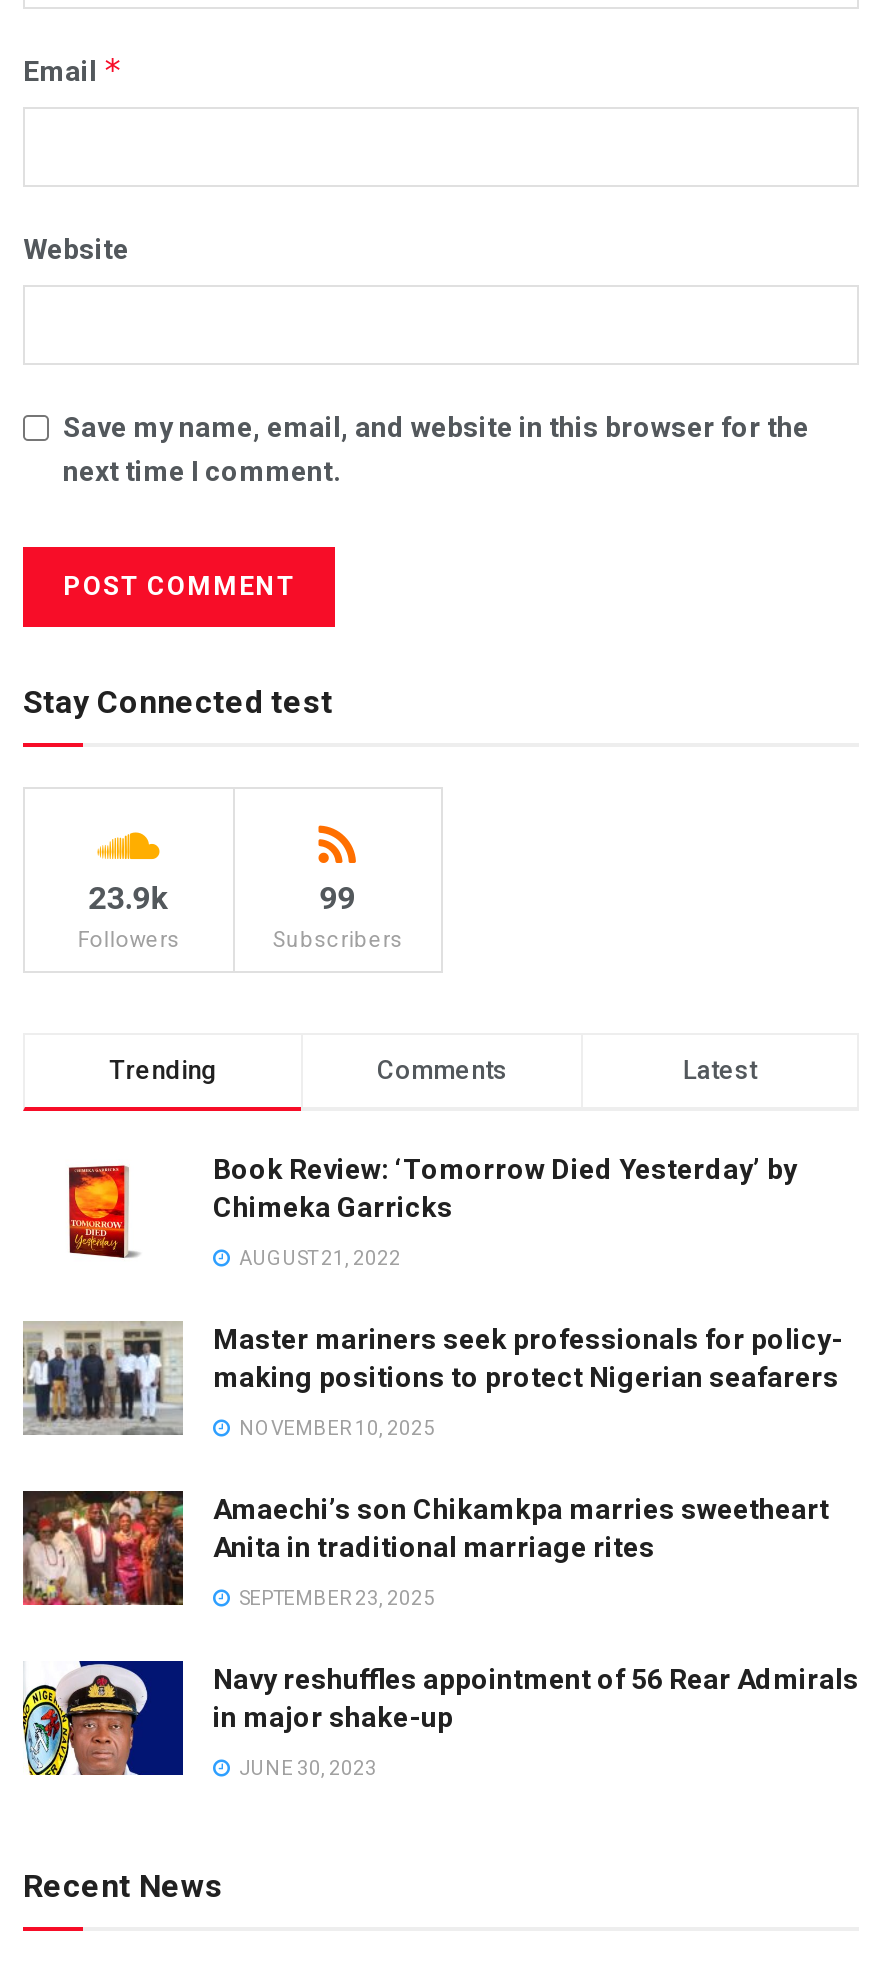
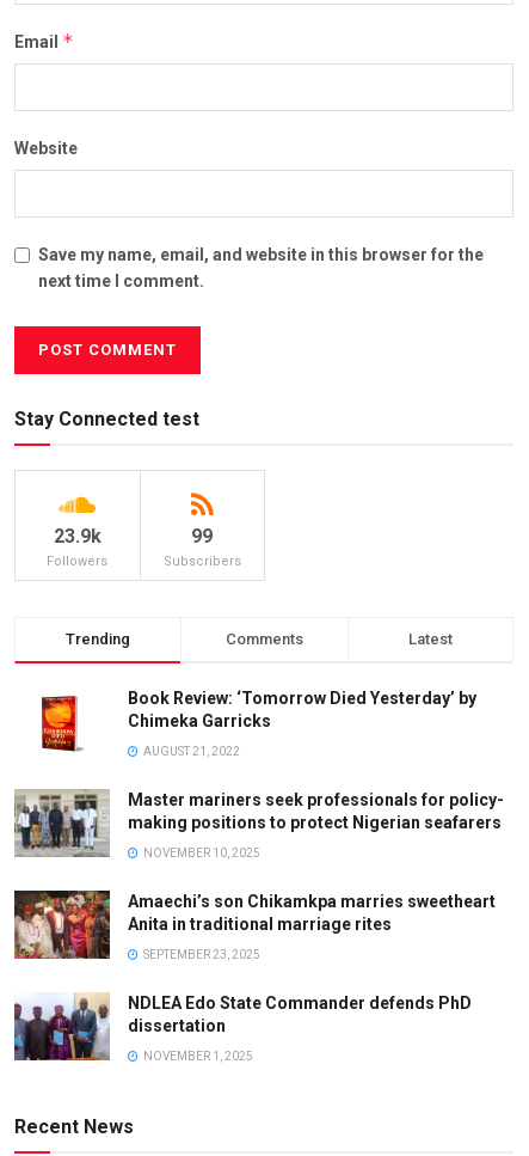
- [image]
- Navy reshuffles appointment of 56 Rear Admirals
- in major shake-up
+ [image]
+ NDLEA Edo State Commander defends PhD
+ dissertation

- JUNE 30, 2023
+ NOVEMBER 1, 2025
